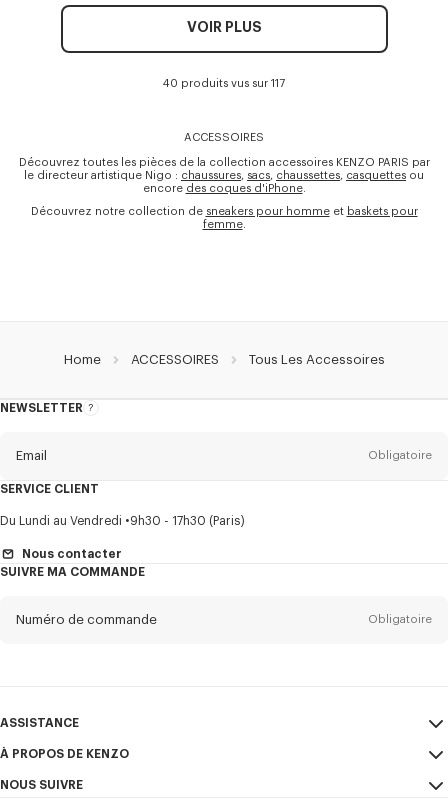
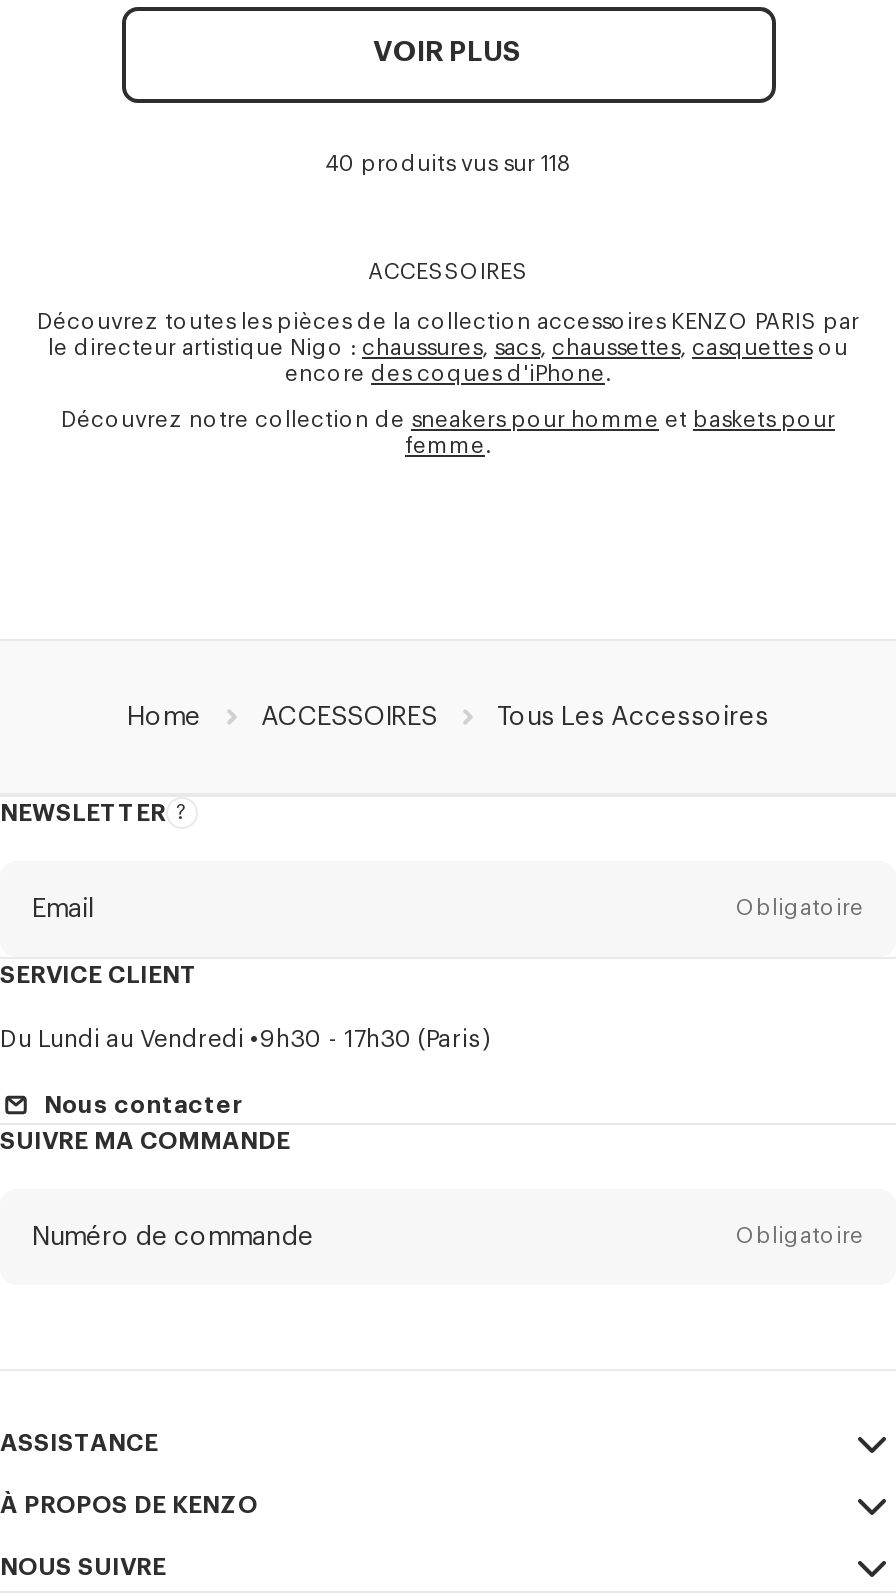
- 40 produits vus sur 117
+ 40 produits vus sur 118
